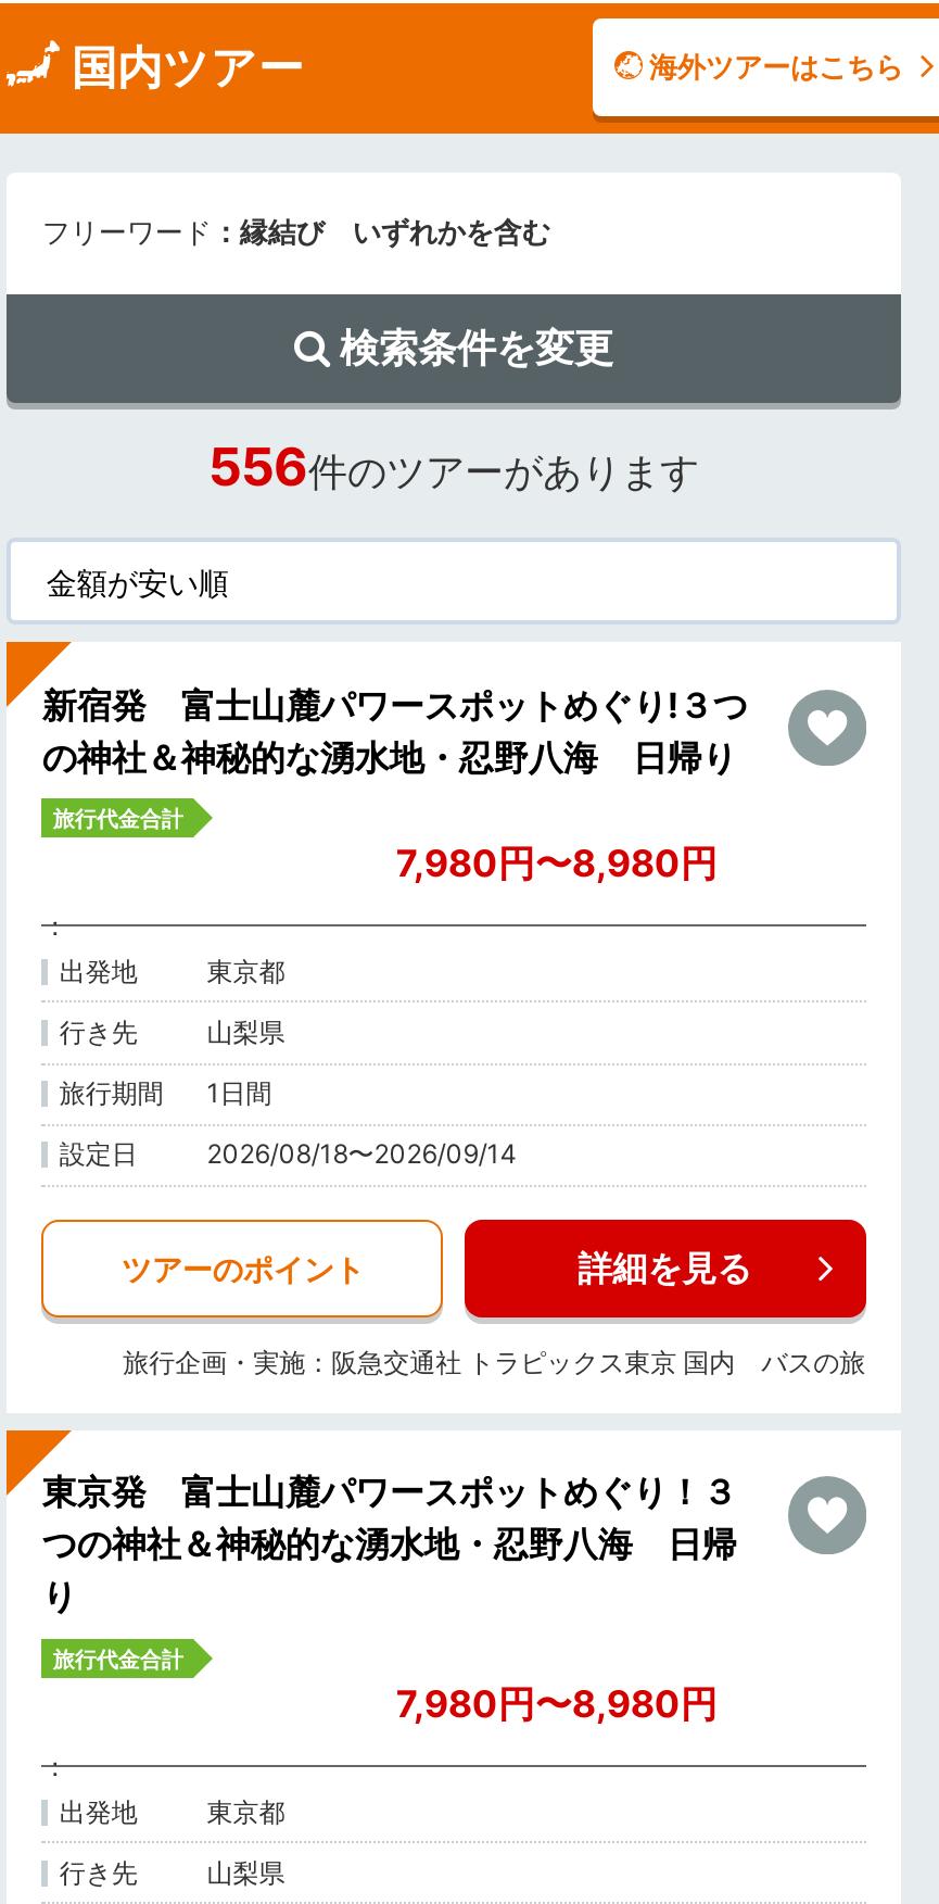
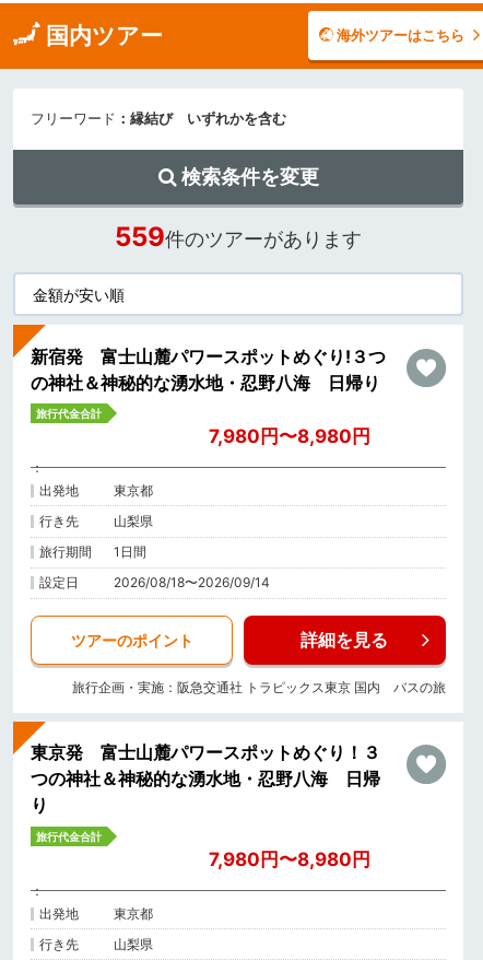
- 556件のツアーがあります
+ 559件のツアーがあります
